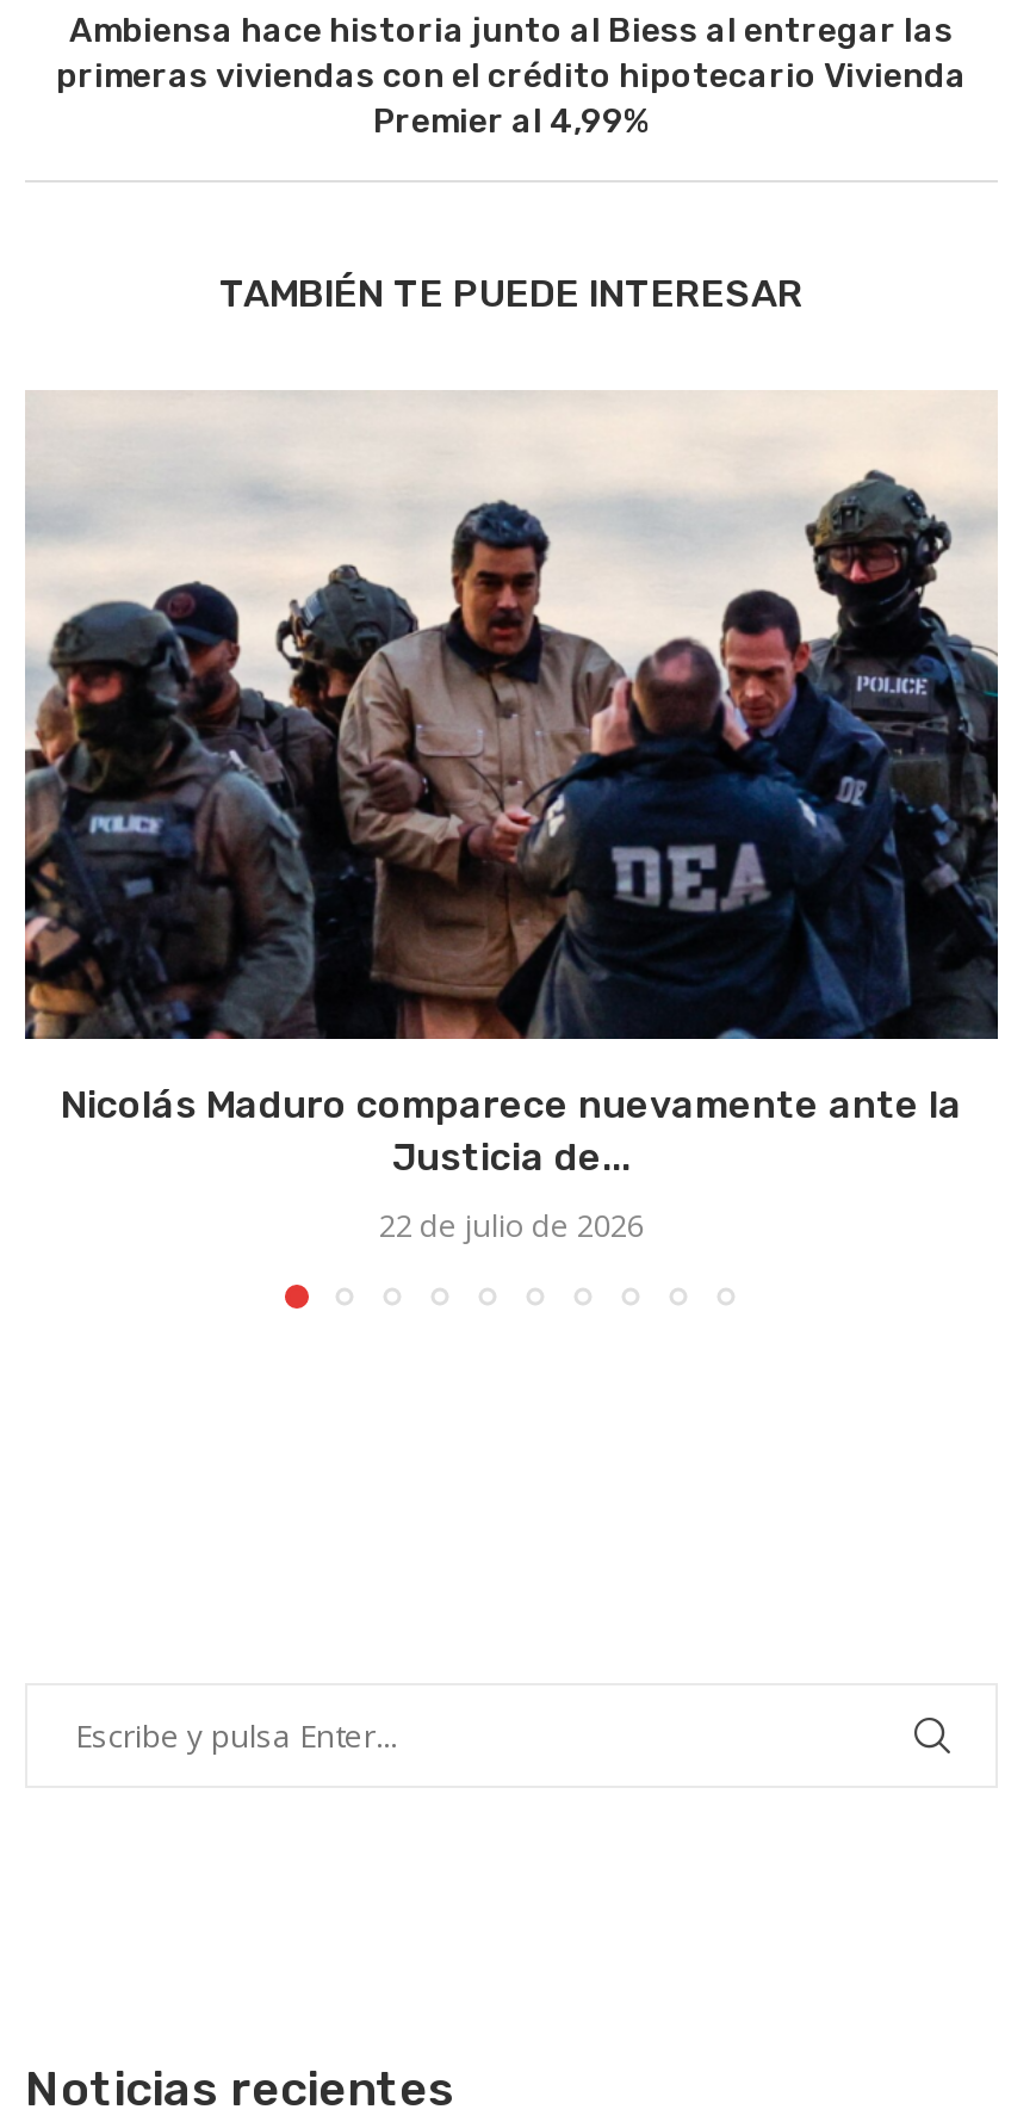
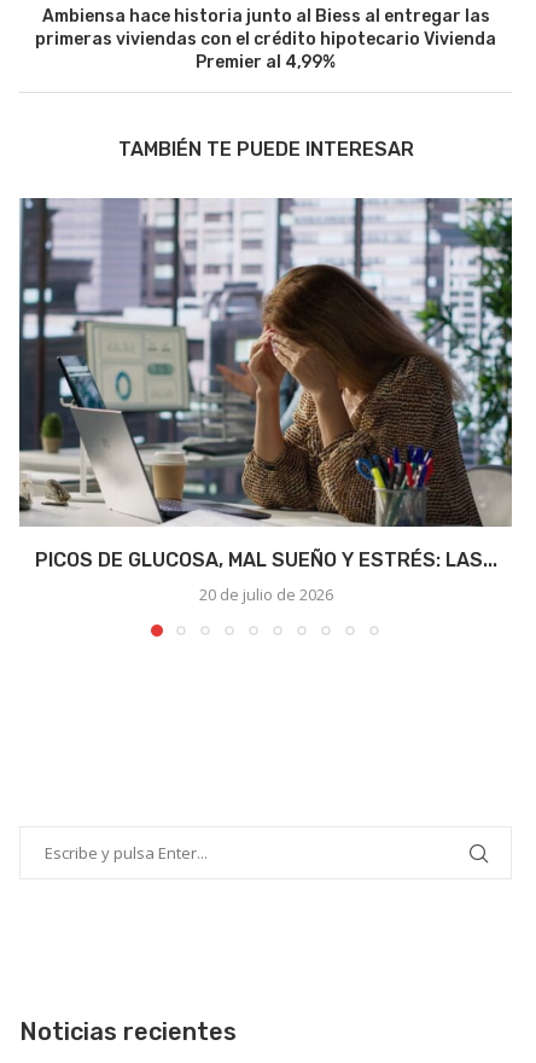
- [image]
- Nicolás Maduro comparece nuevamente ante la
- Justicia de...
+ [image]
+ PICOS DE GLUCOSA, MAL SUEÑO Y ESTRÉS: LAS...

- 22 de julio de 2026
+ 20 de julio de 2026
